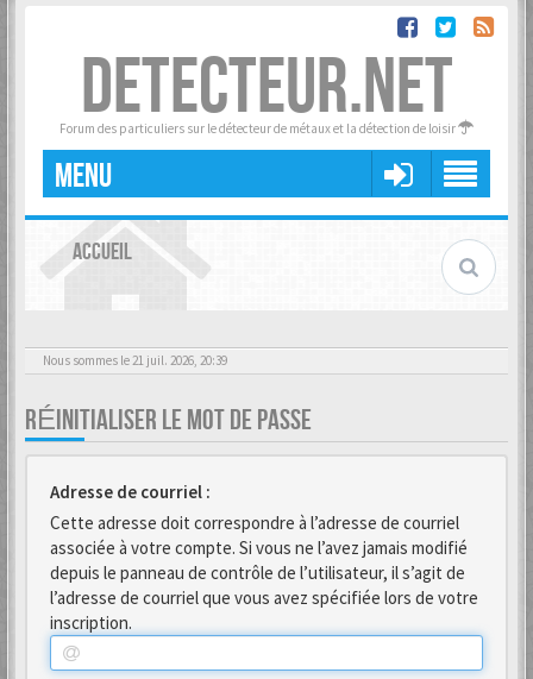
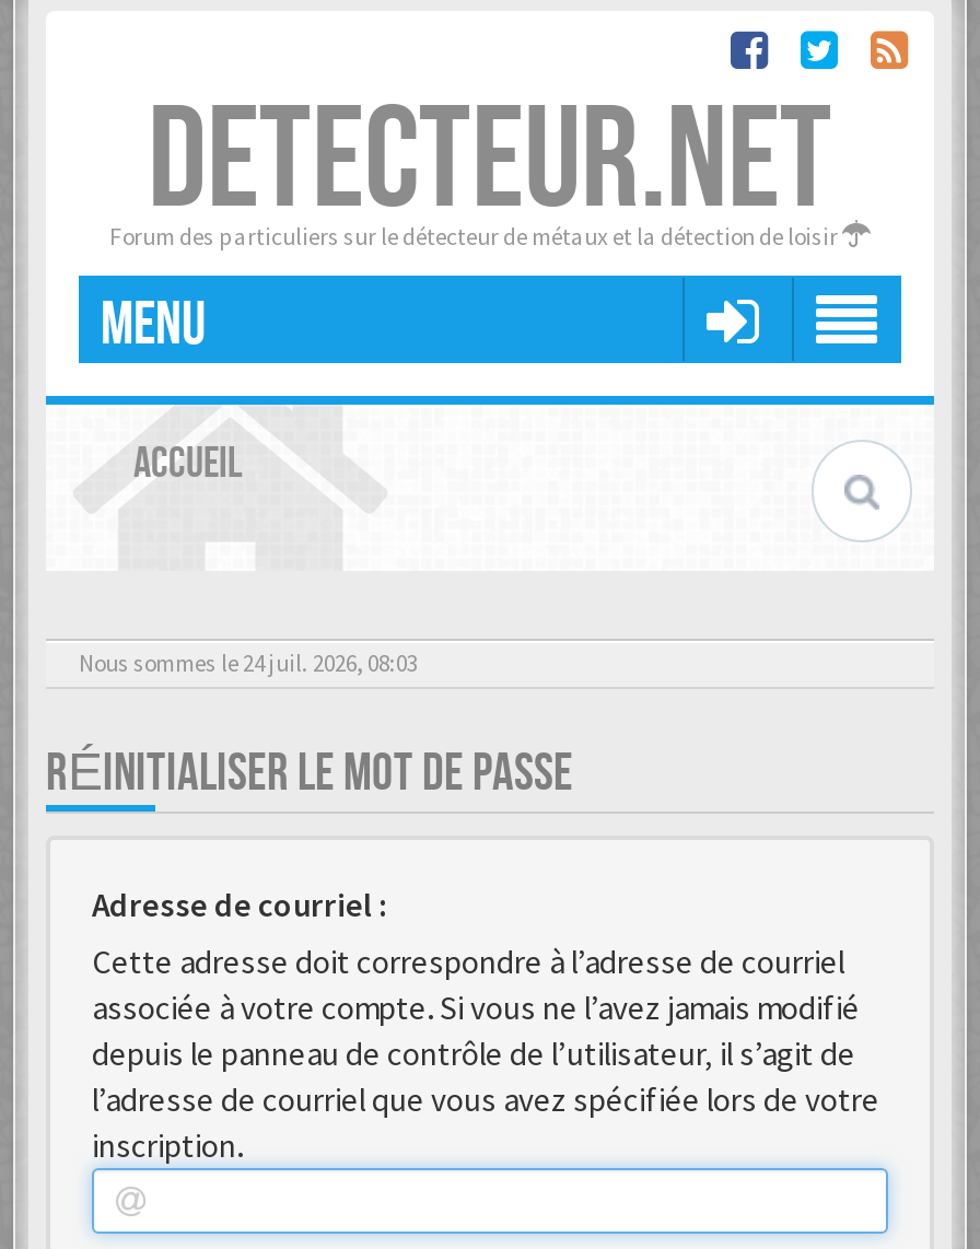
- Nous sommes le 21 juil. 2026, 20:39
+ Nous sommes le 24 juil. 2026, 08:03
